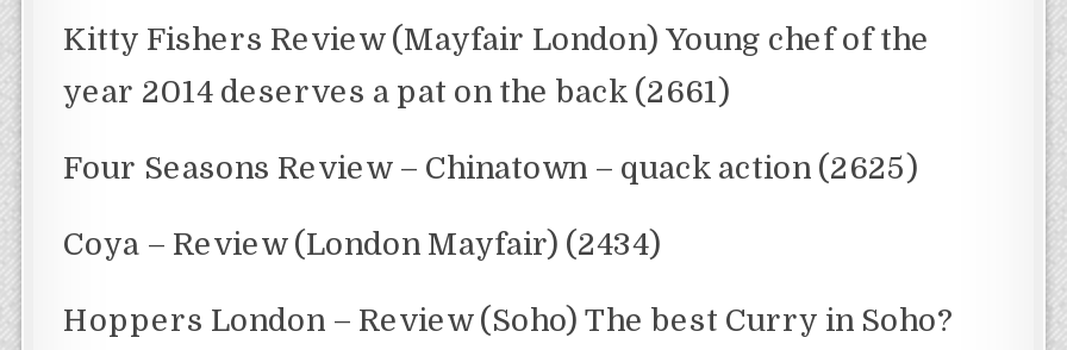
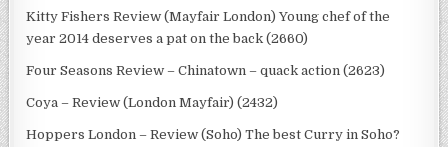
- year 2014 deserves a pat on the back (2661)
+ year 2014 deserves a pat on the back (2660)

- Four Seasons Review – Chinatown – quack action (2625)
+ Four Seasons Review – Chinatown – quack action (2623)

- Coya – Review (London Mayfair) (2434)
+ Coya – Review (London Mayfair) (2432)
